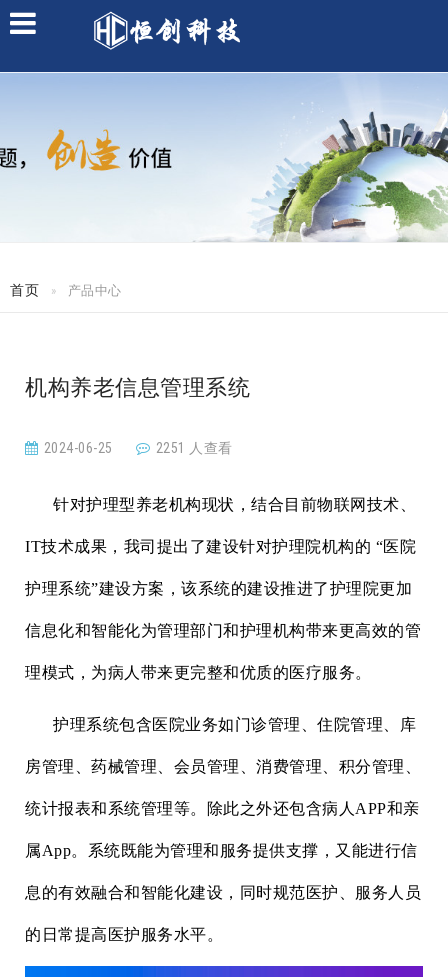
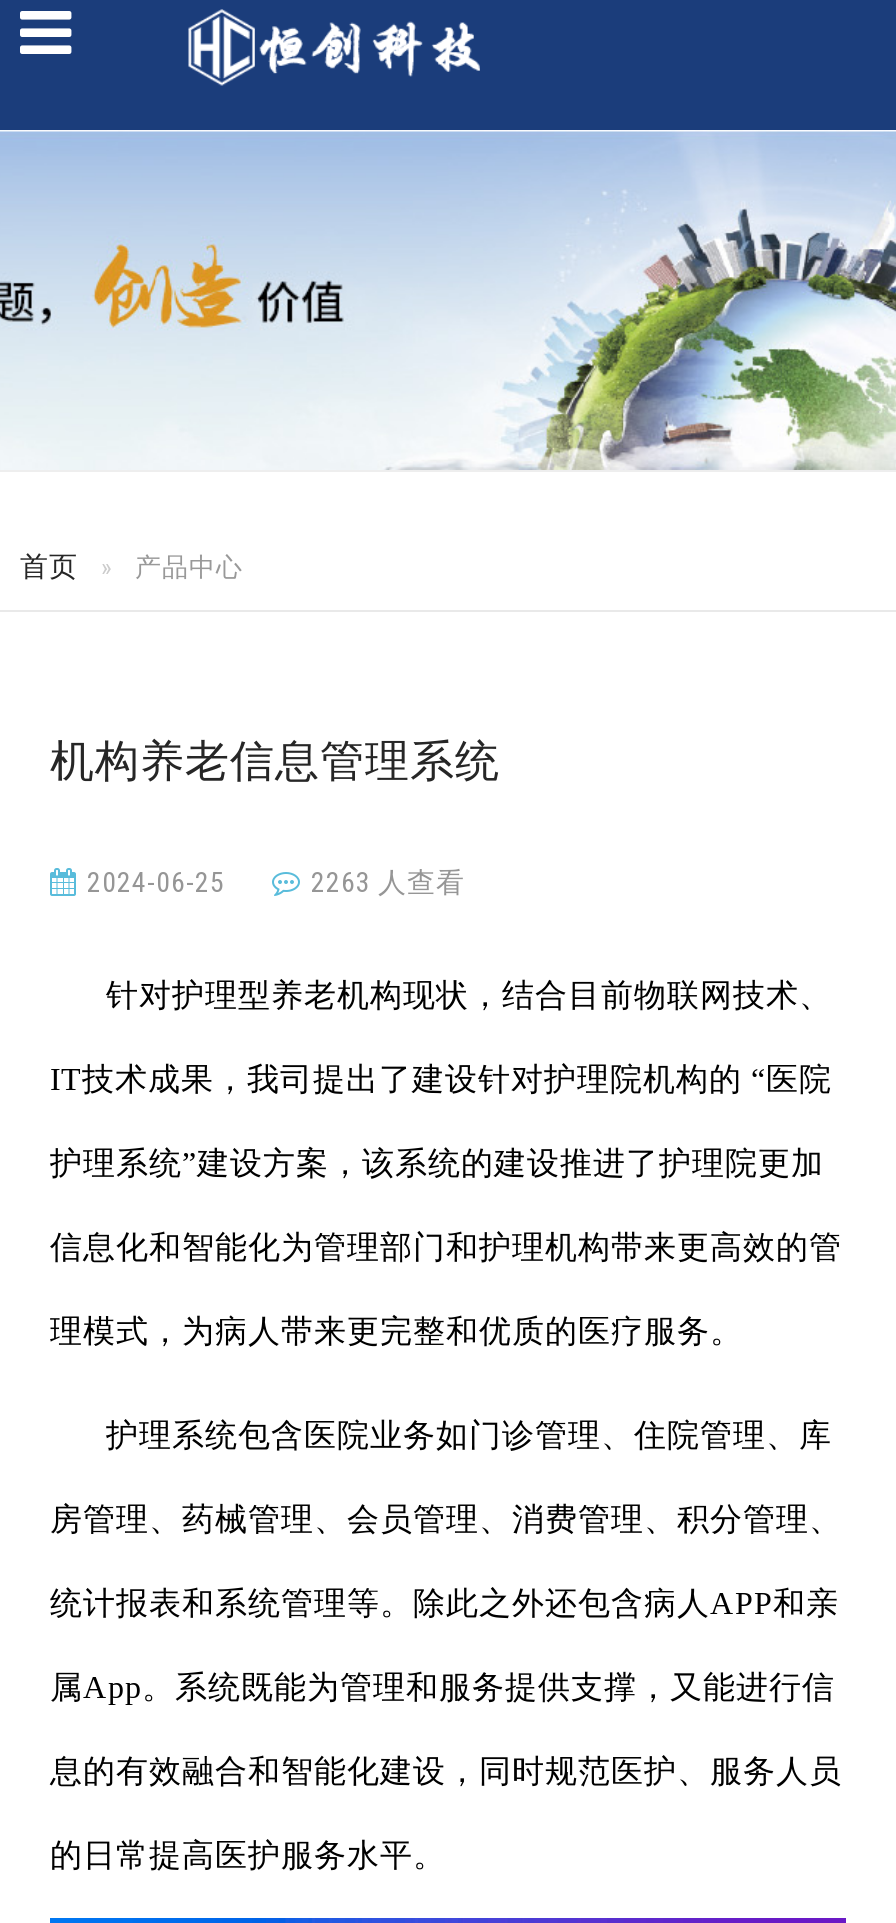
- 2251 人查看
+ 2263 人查看
